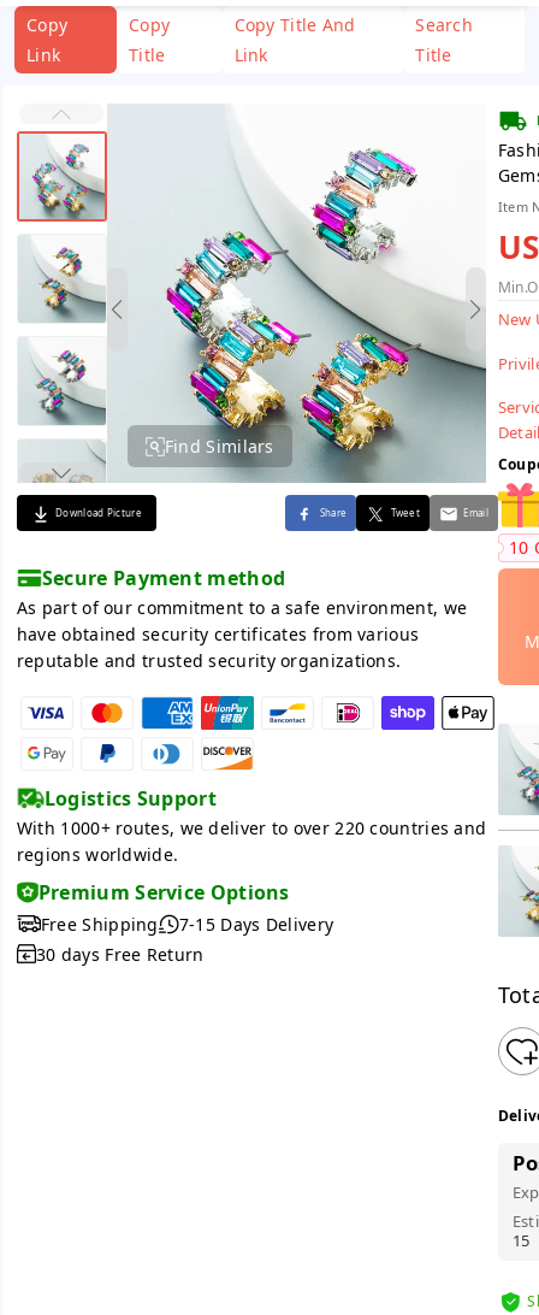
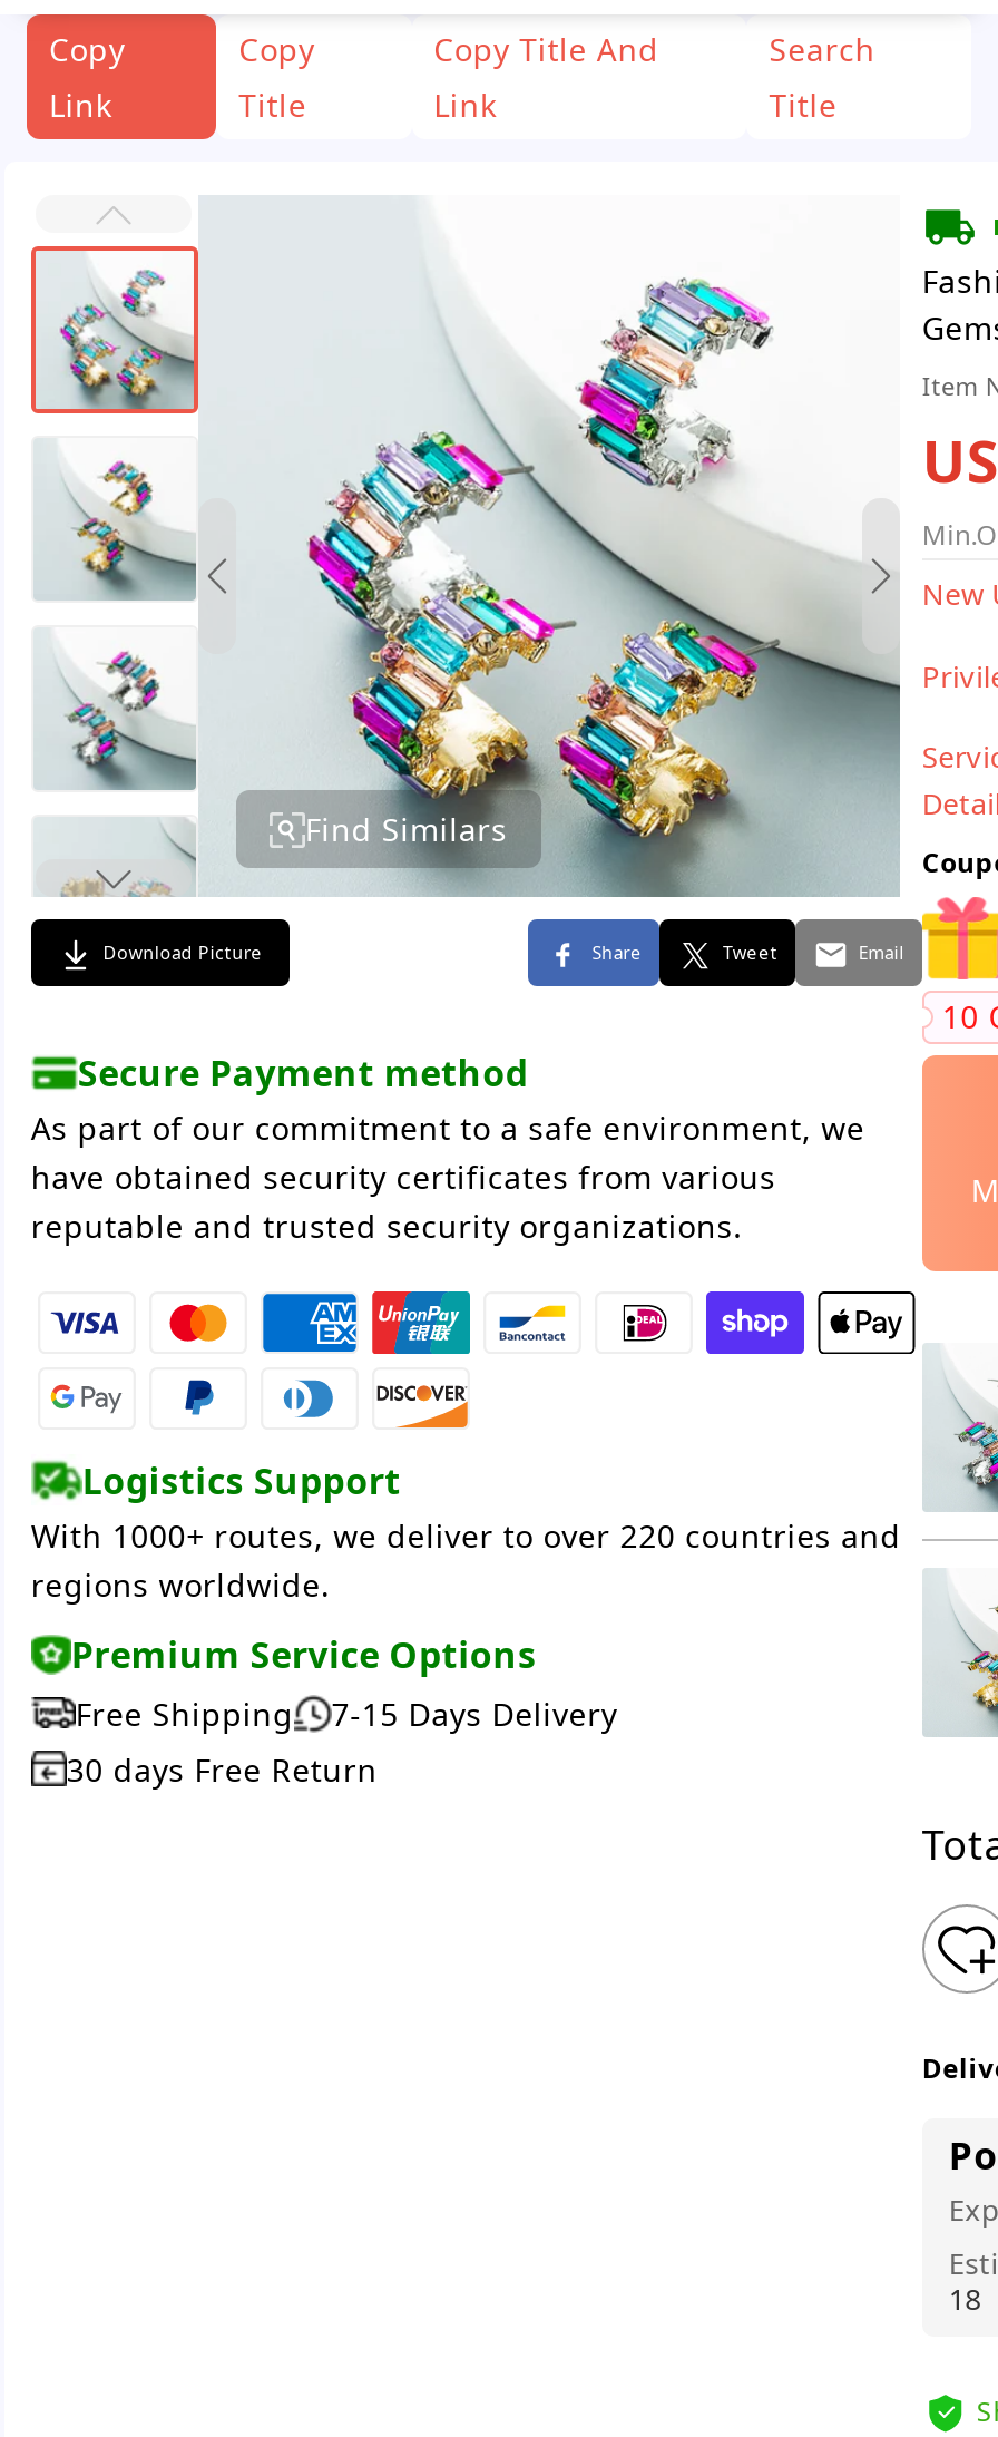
- 15
+ 18
